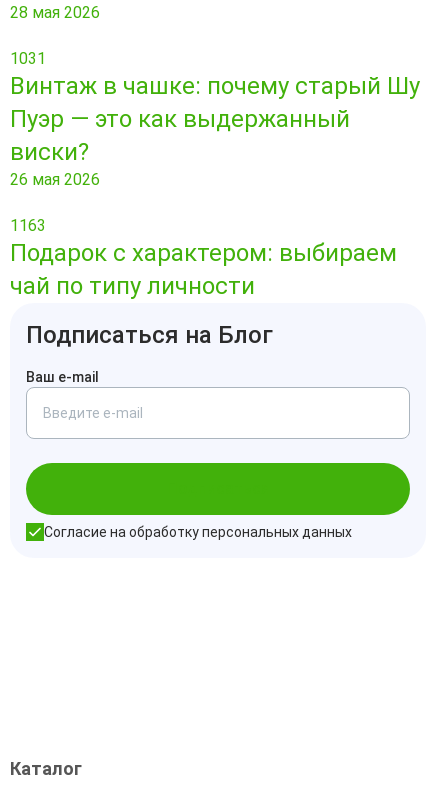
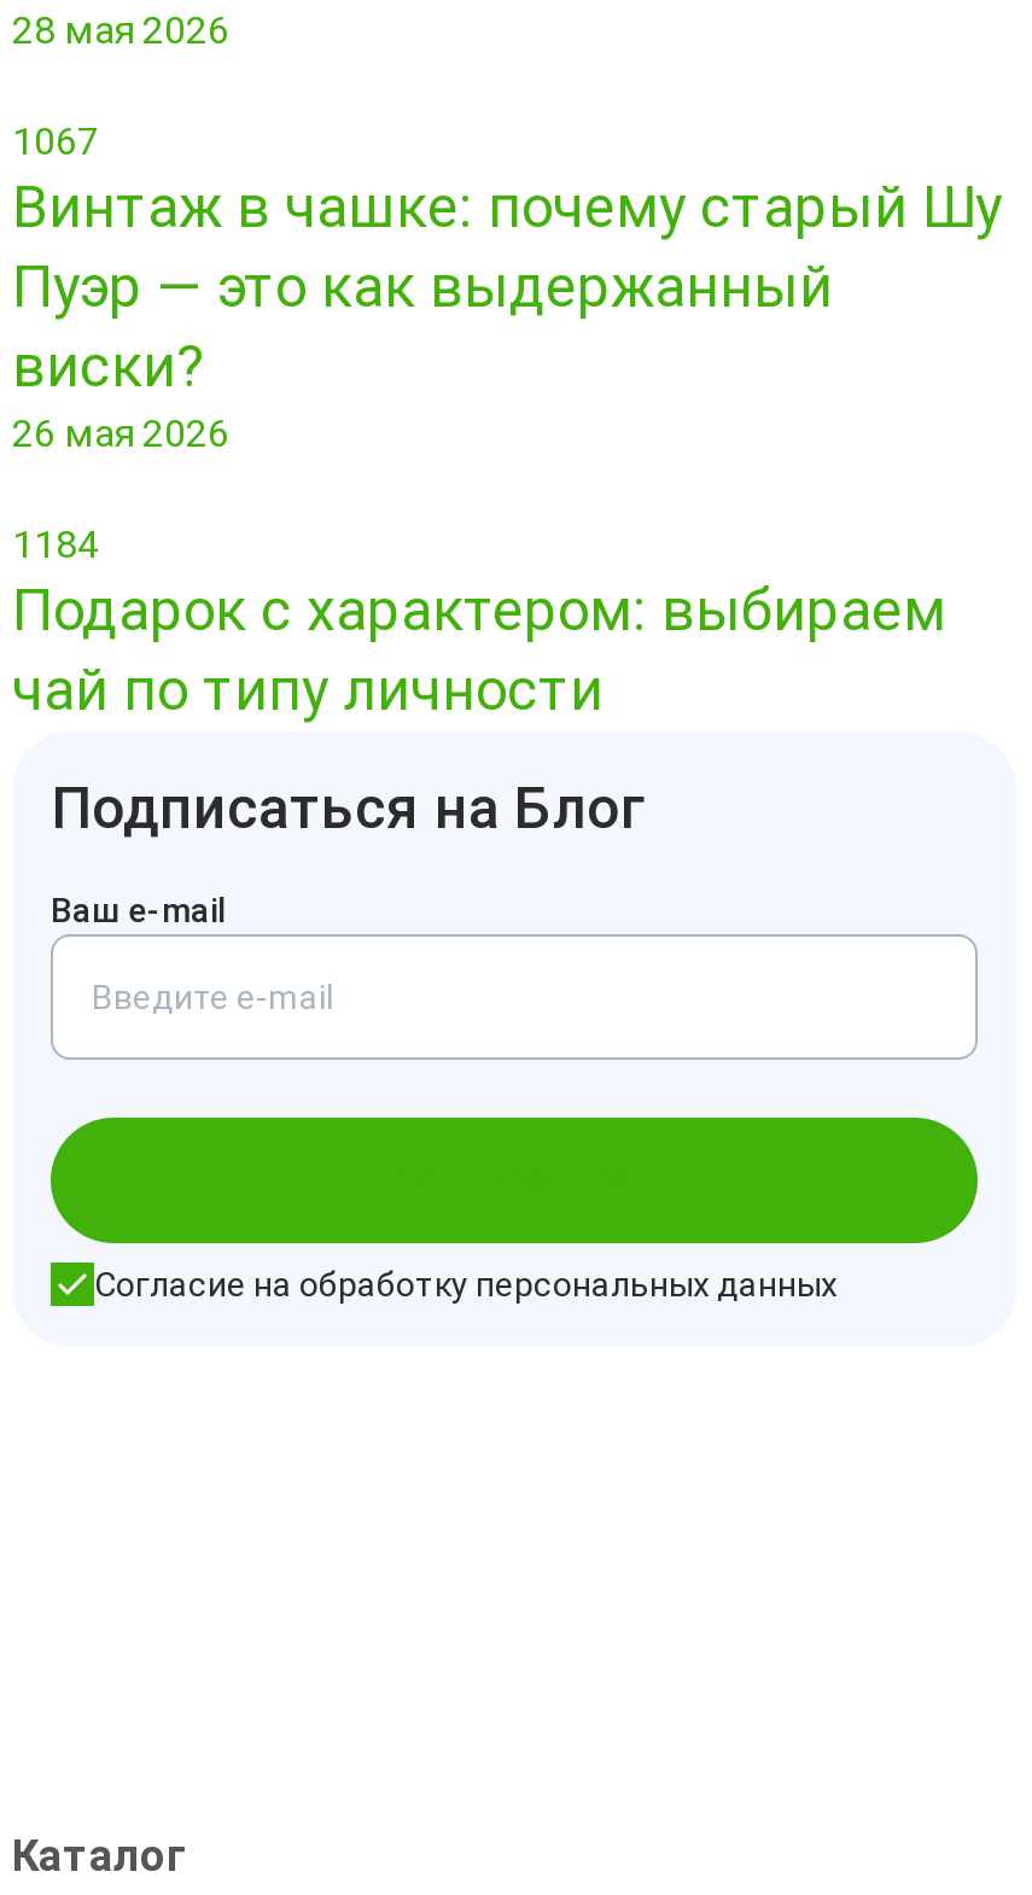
- 1031
+ 1067

- 1163
+ 1184
